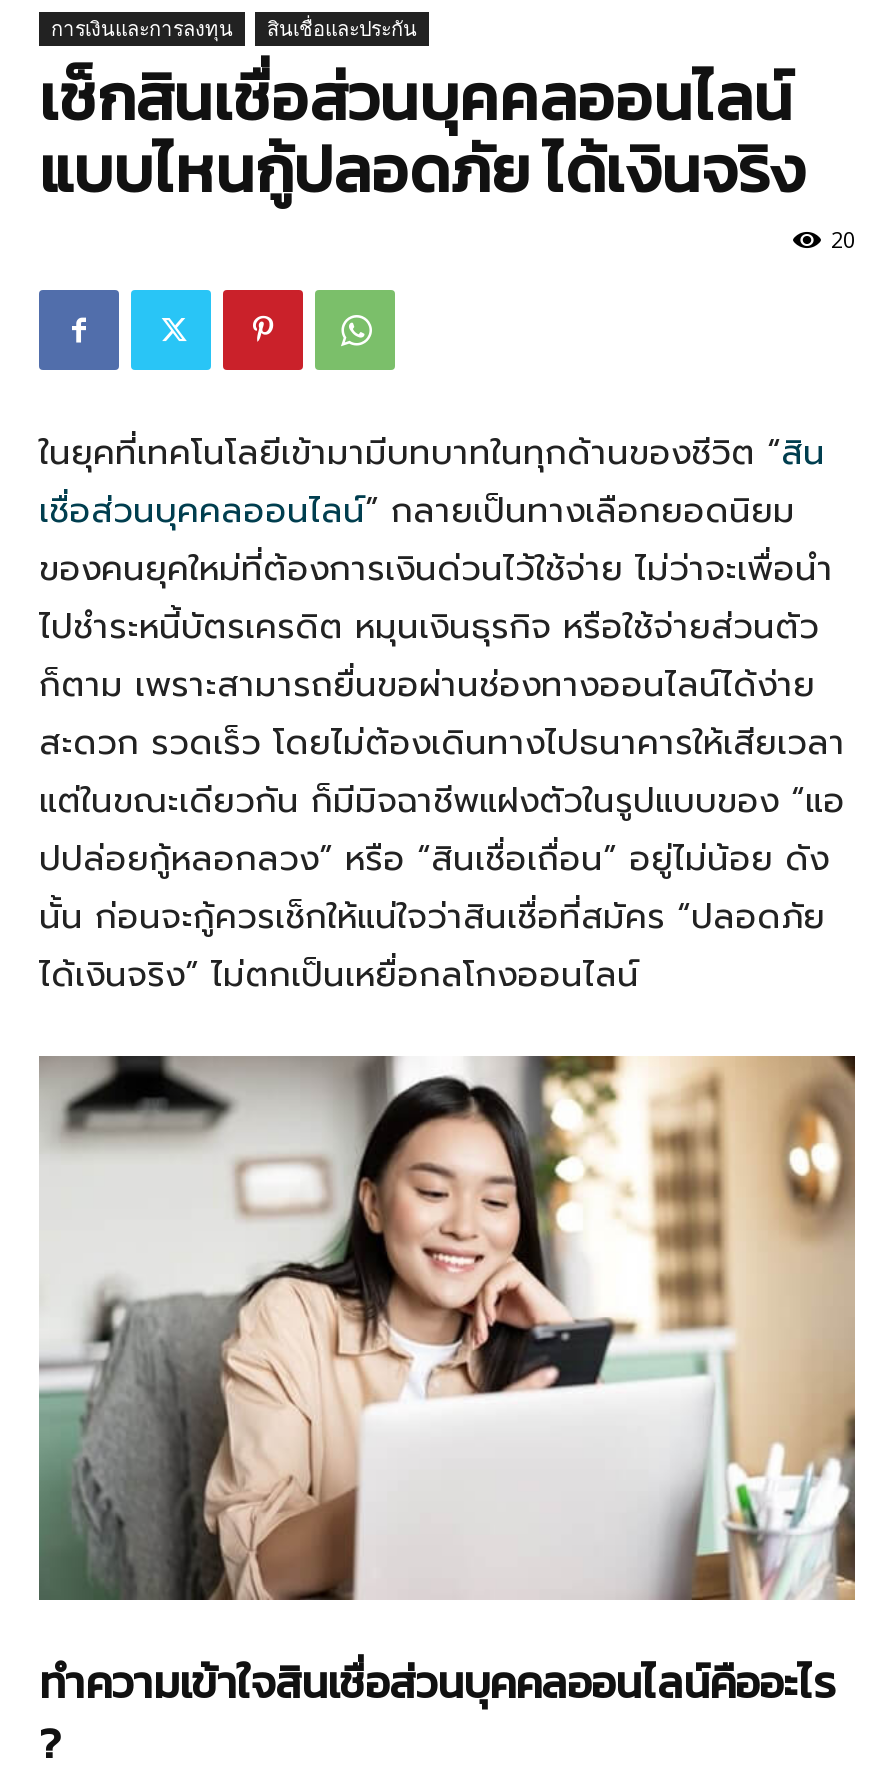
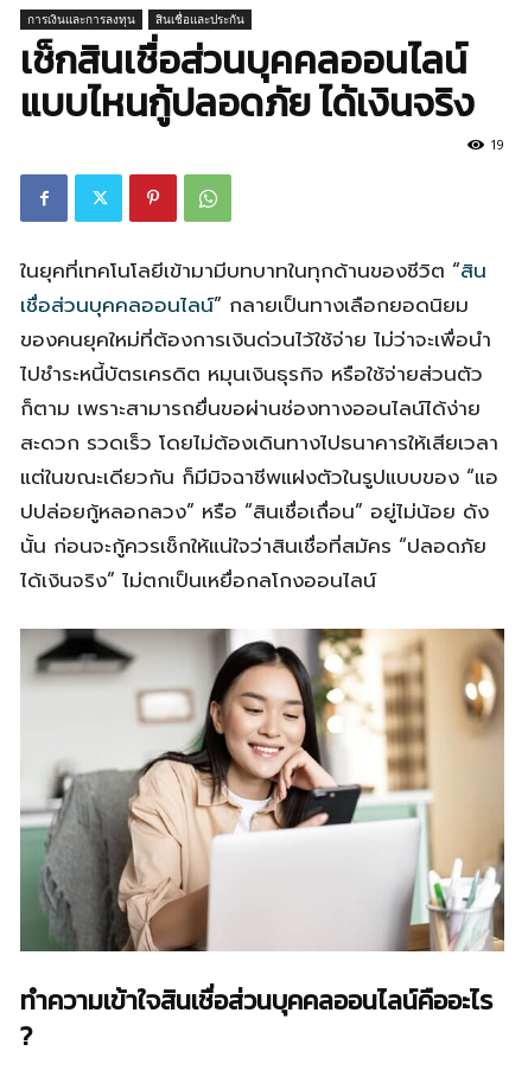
- 20
+ 19
